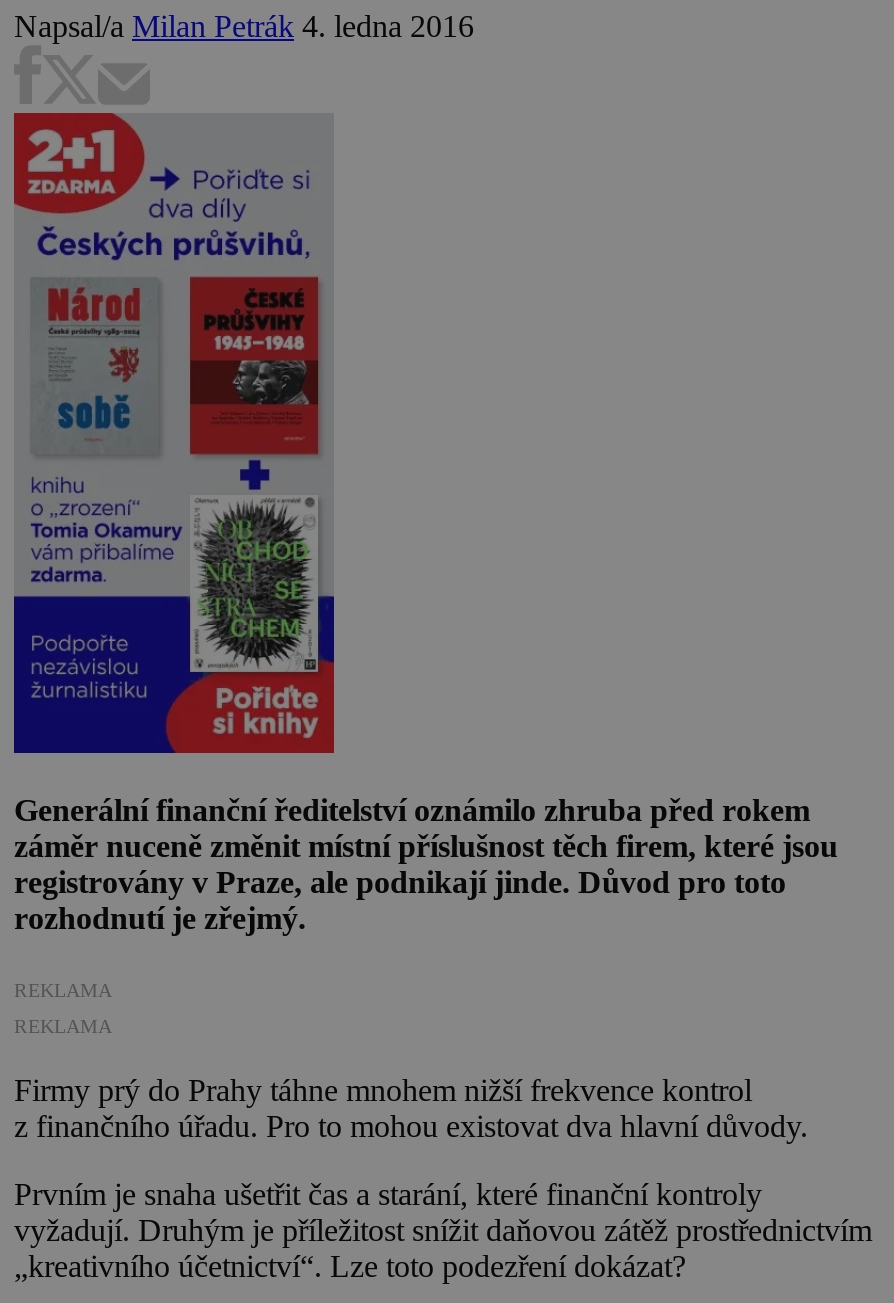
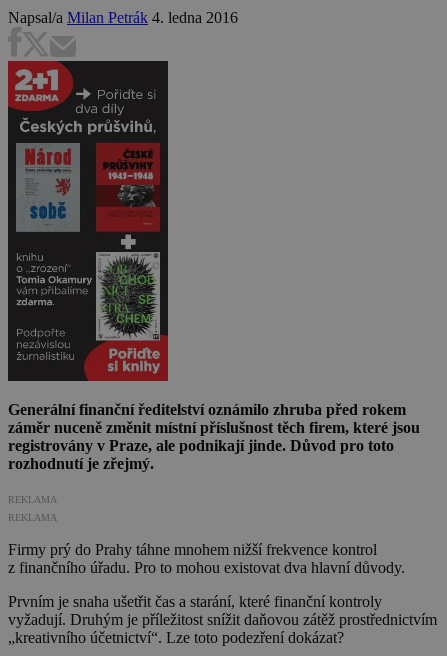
- [image]
+ [image]
